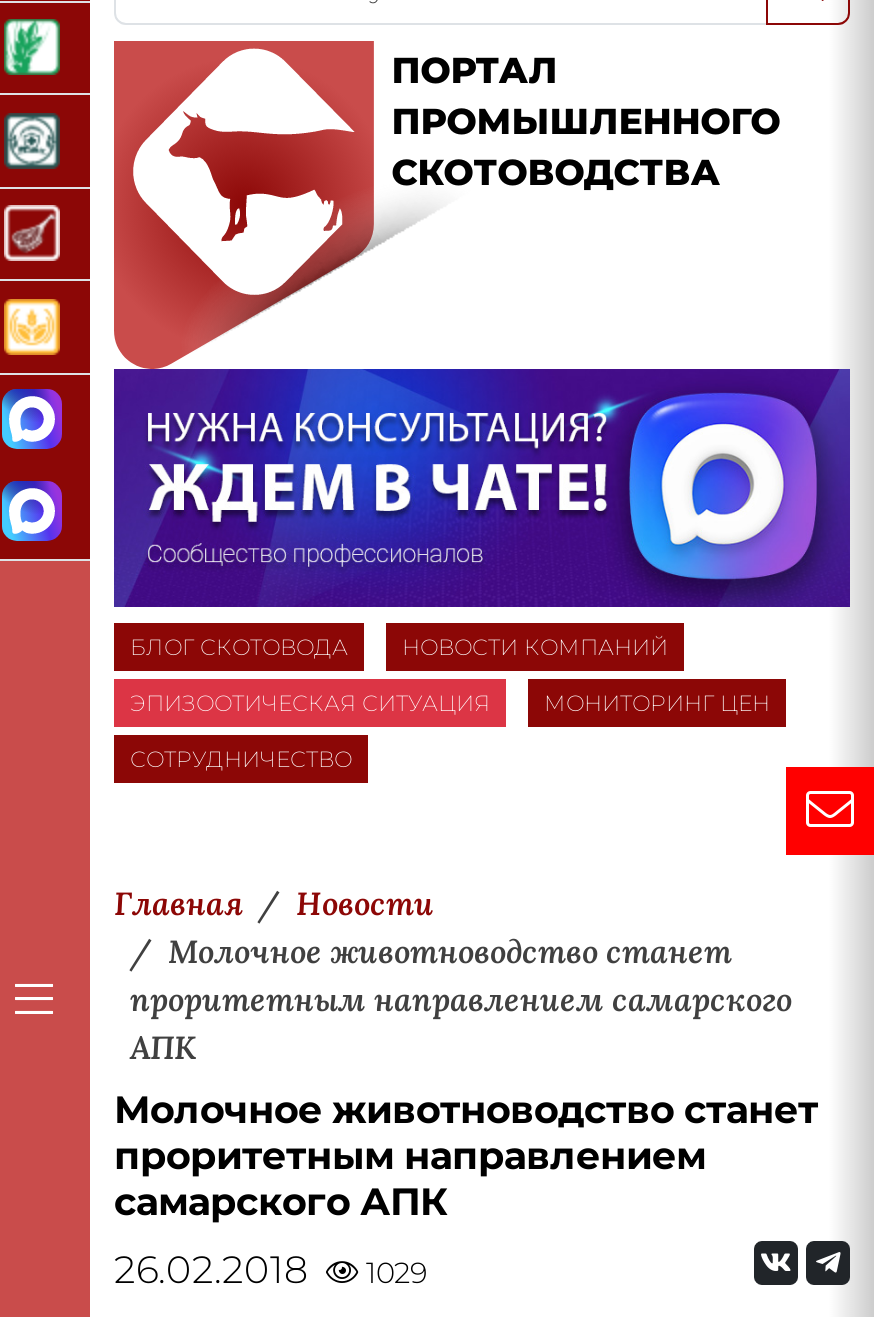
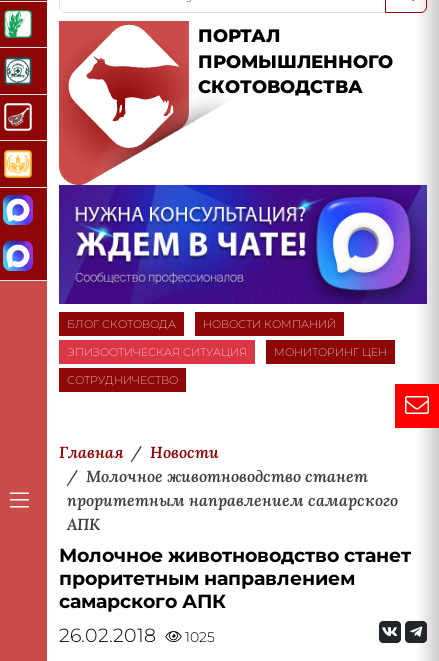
- 26.02.2018 1029
+ 26.02.2018 1025
